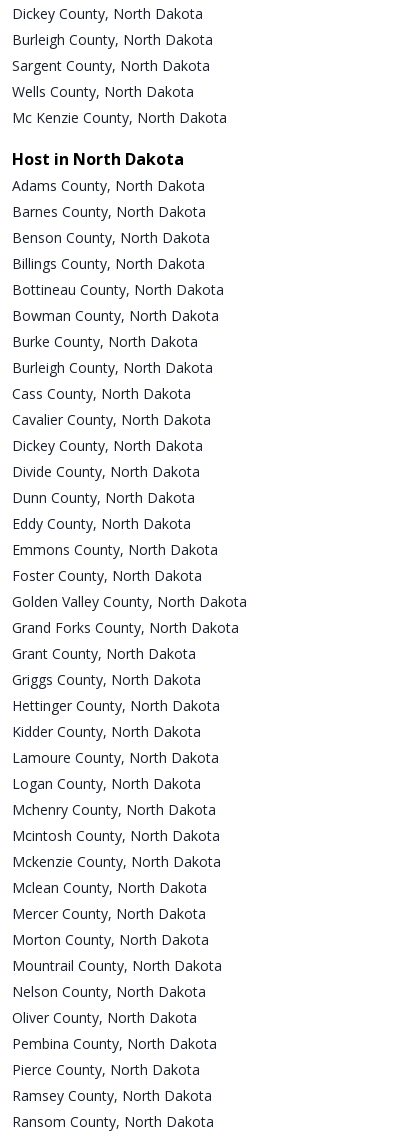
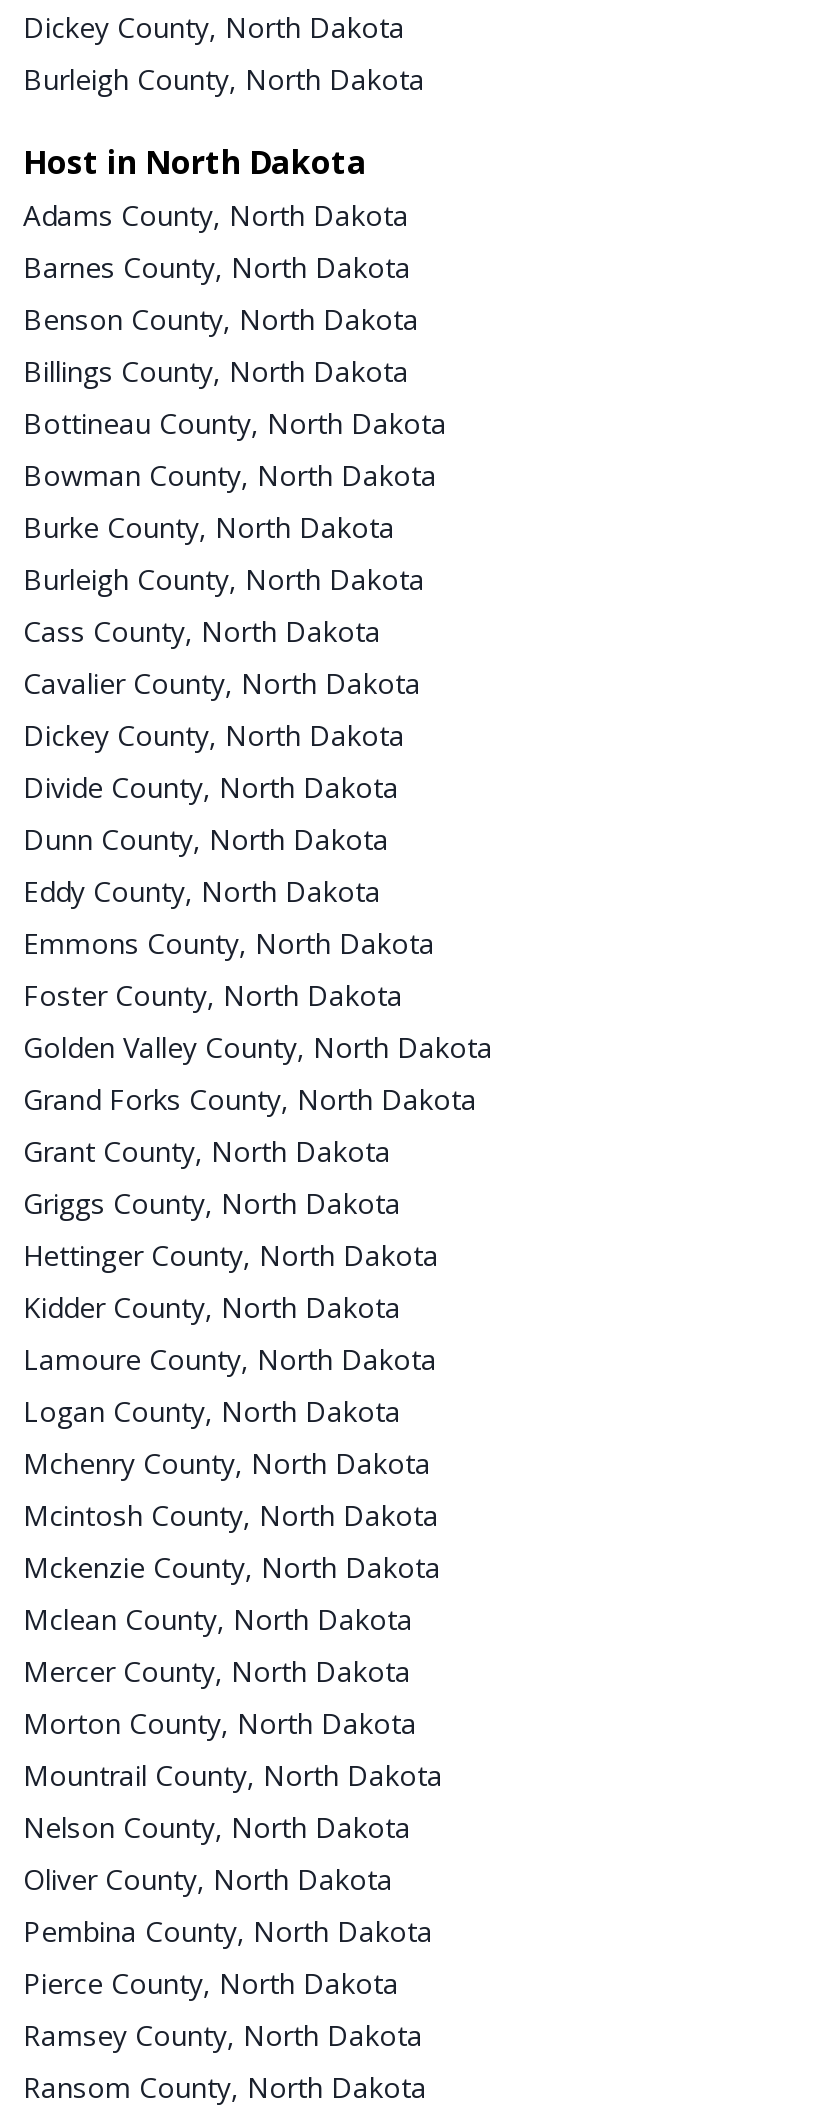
- Sargent County, North Dakota
- Wells County, North Dakota
- Mc Kenzie County, North Dakota
